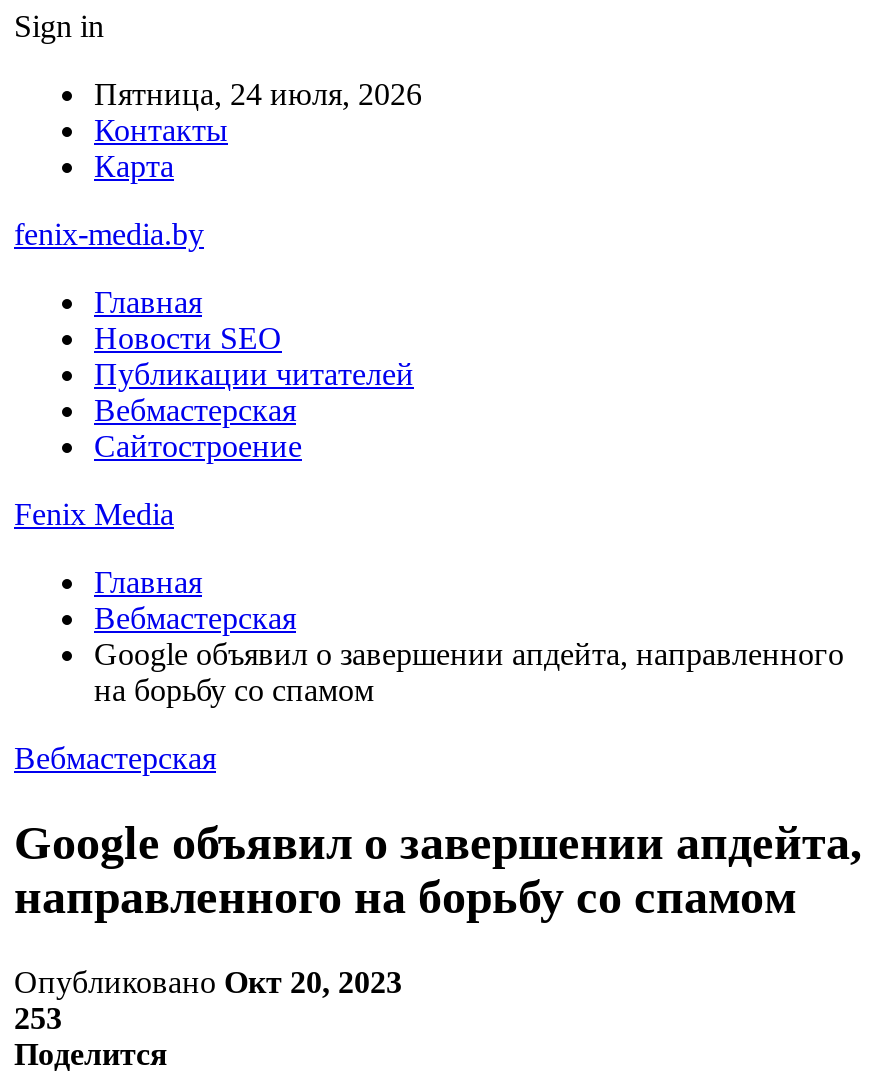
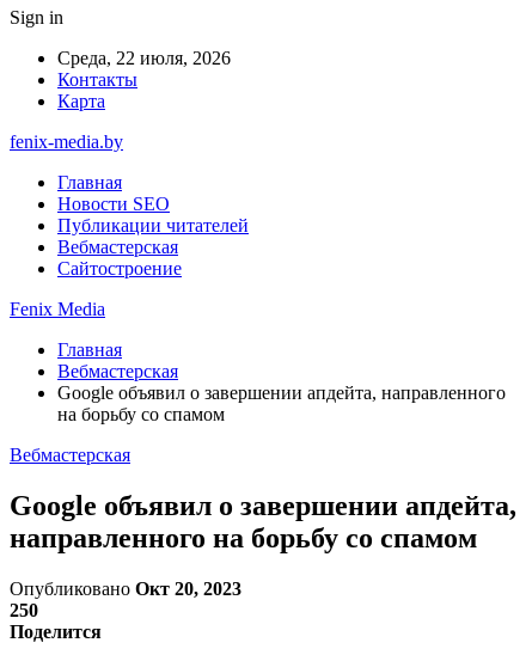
- Пятница, 24 июля, 2026
+ Среда, 22 июля, 2026

- 253
+ 250
